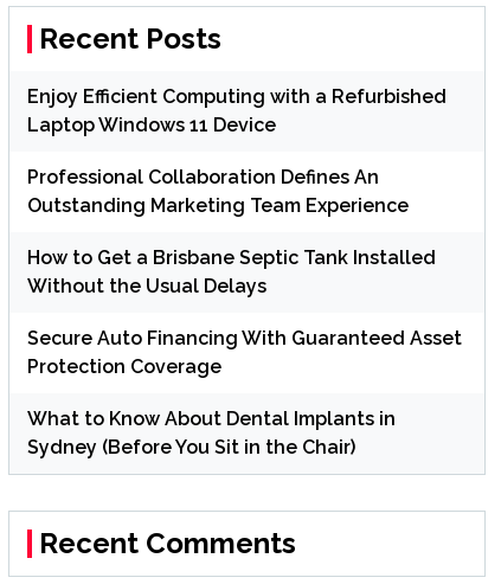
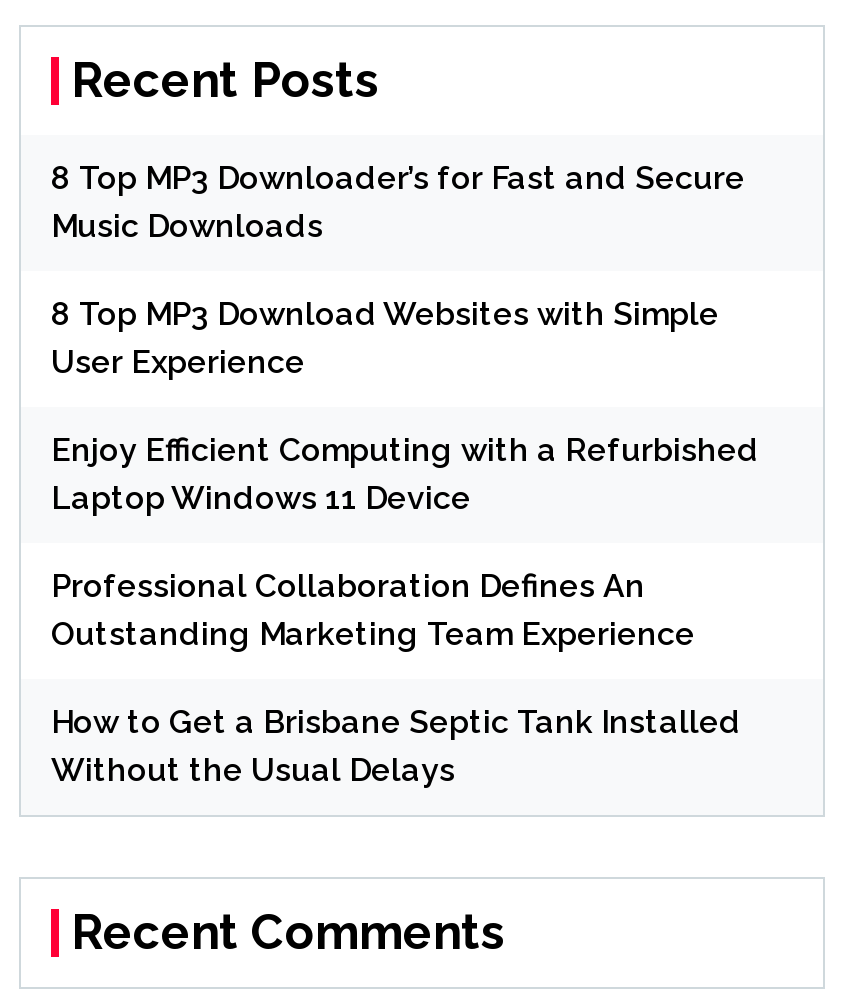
+ 8 Top MP3 Downloader’s for Fast and Secure
+ Music Downloads
+ 8 Top MP3 Download Websites with Simple
+ User Experience

moved down: Enjoy Efficient Computing with a Refurbished | Laptop Windows 11 Device | Professional Collaboration Defines An | Outstanding Marketing Team Experience | How to Get a Brisbane Septic Tank Installed | Without the Usual Delays

- Secure Auto Financing With Guaranteed Asset
- Protection Coverage
- What to Know About Dental Implants in
- Sydney (Before You Sit in the Chair)
